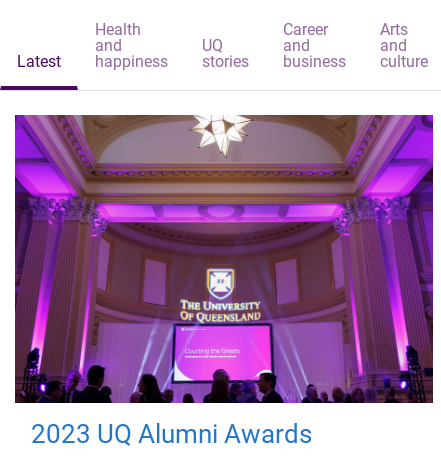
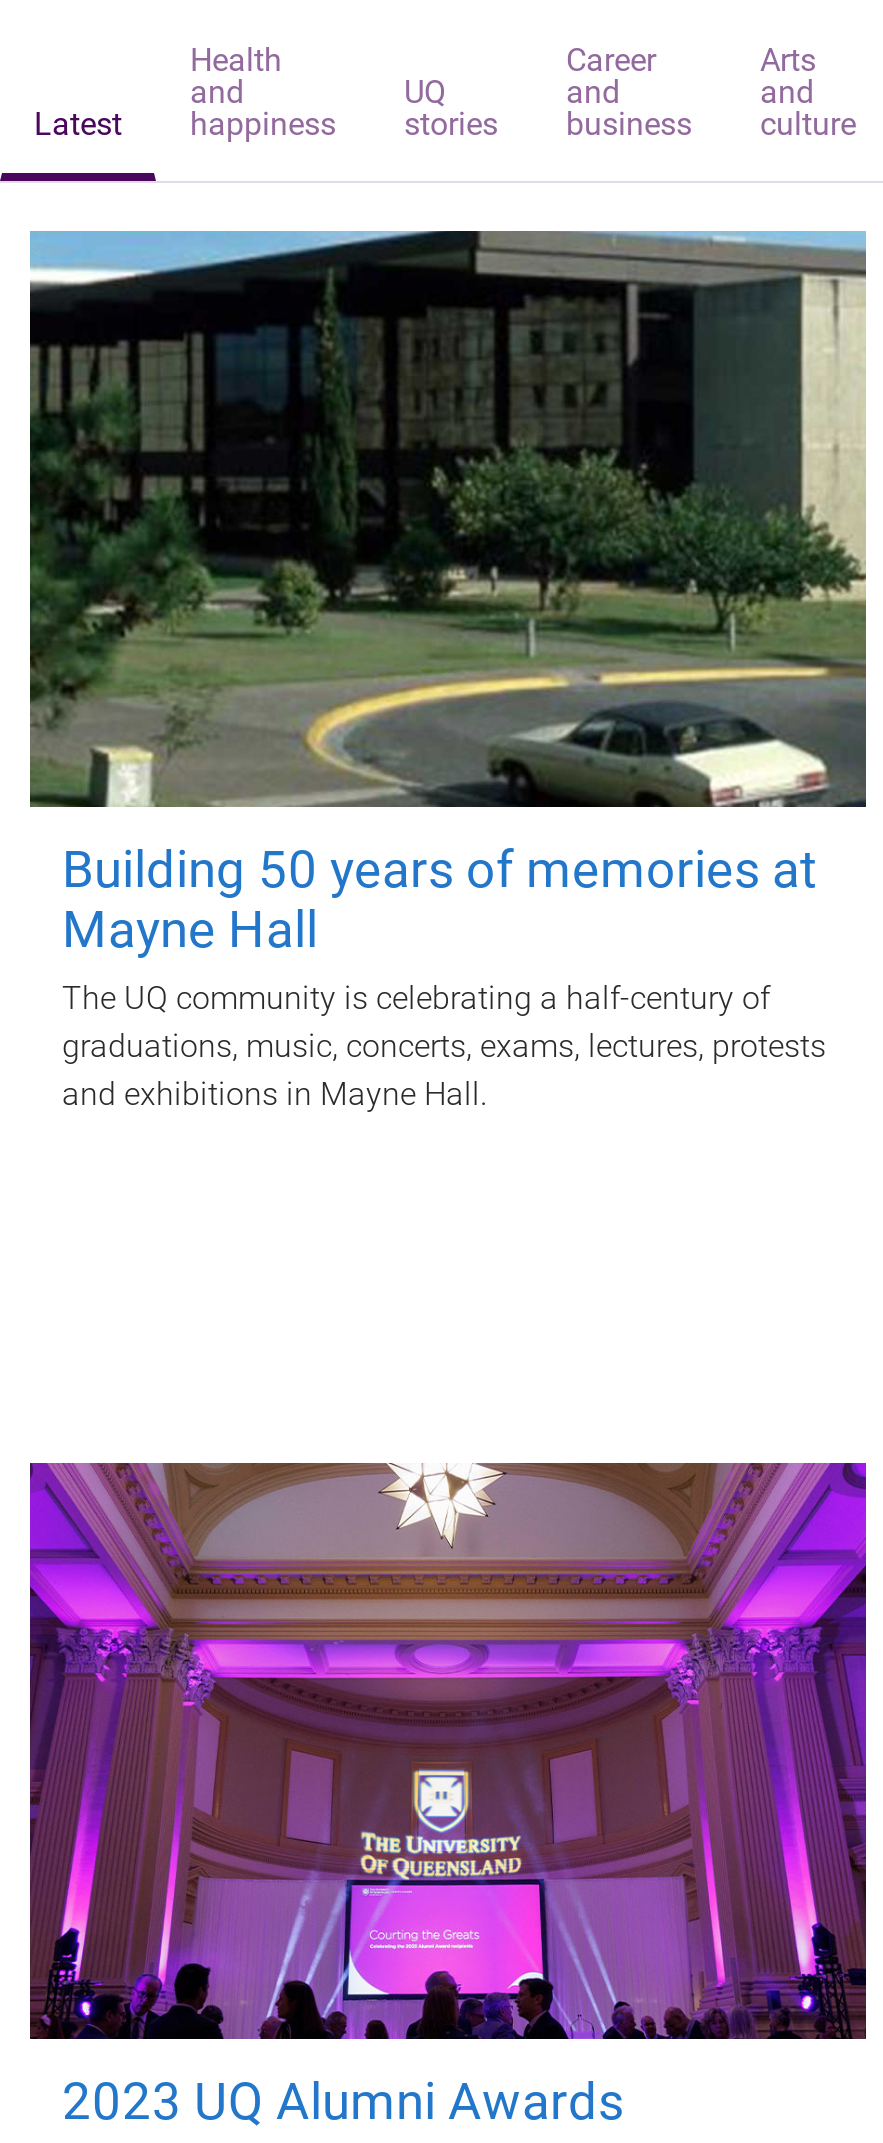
+ [image]
+ Building 50 years of memories at
+ Mayne Hall
+ The UQ community is celebrating a half-century of
+ graduations, music, concerts, exams, lectures, protests
+ and exhibitions in Mayne Hall.
